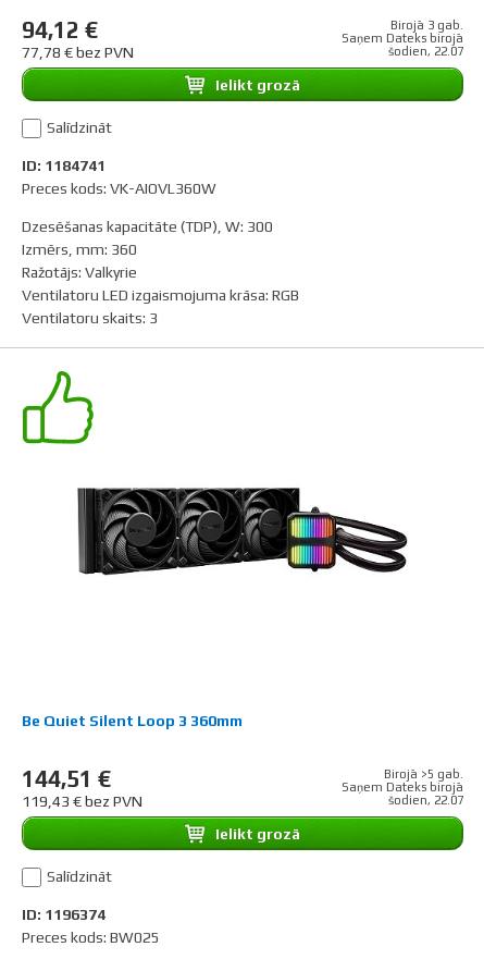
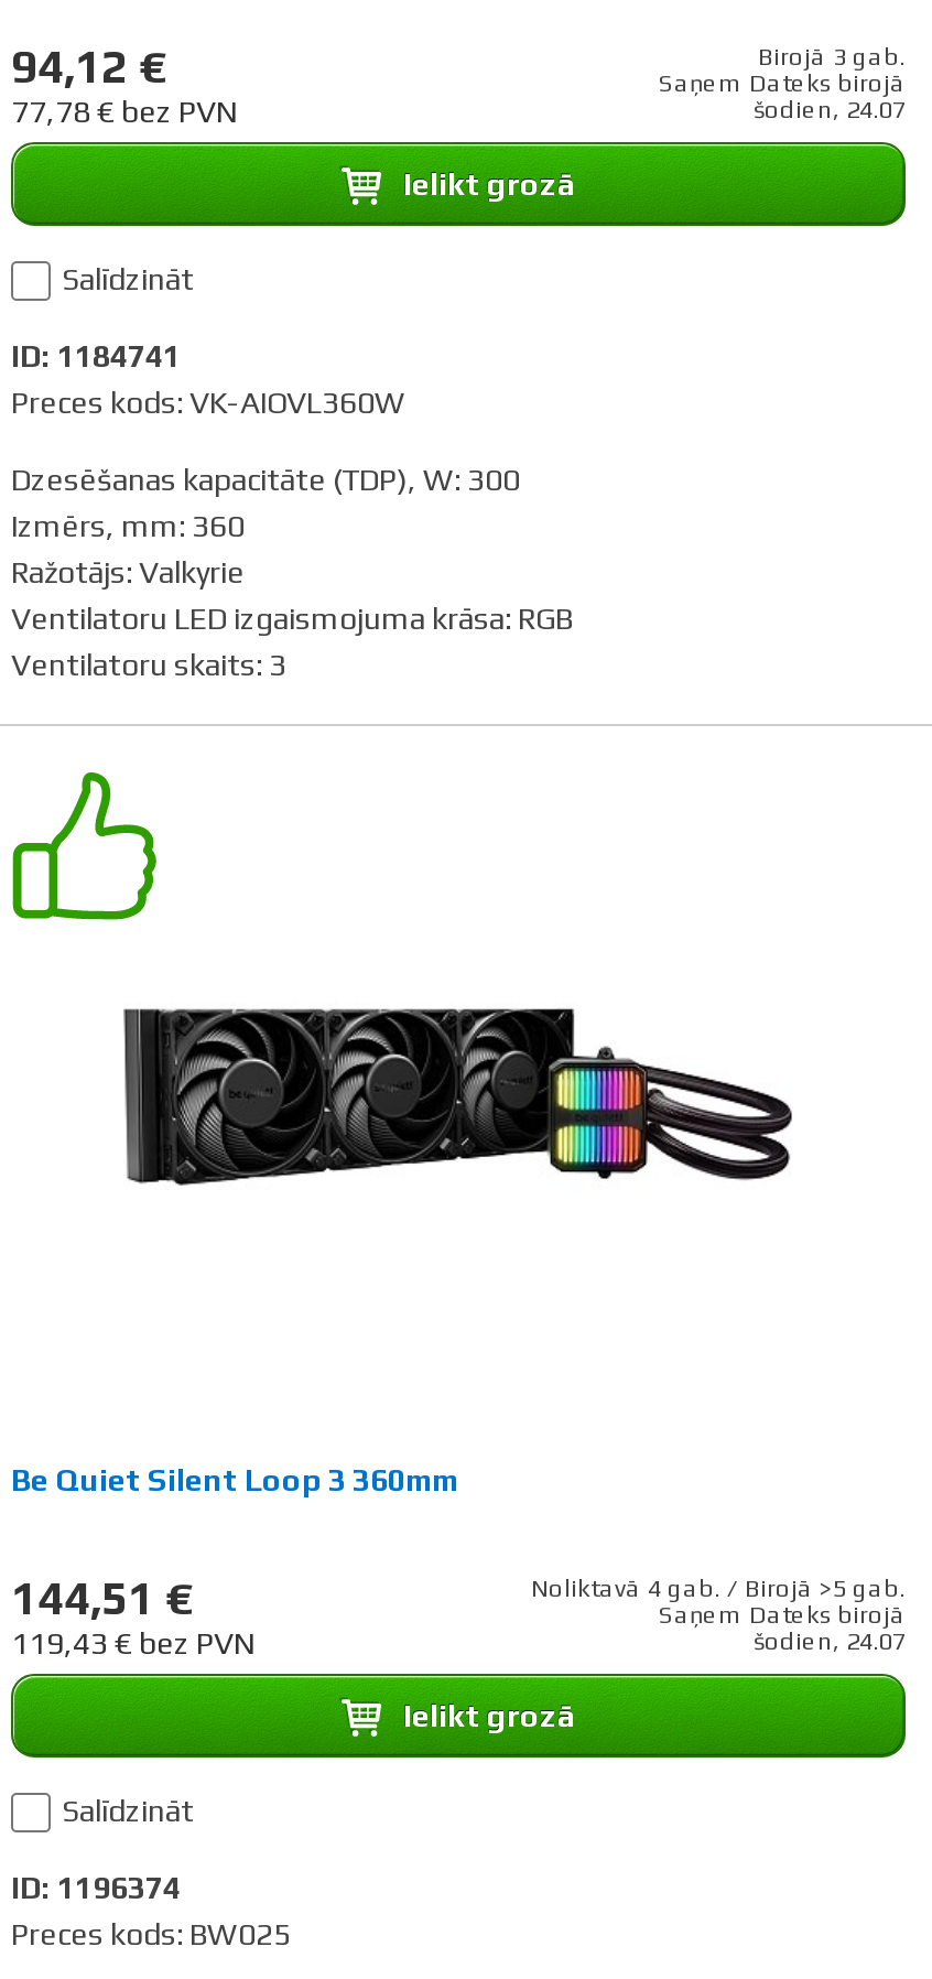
- šodien, 22.07
+ šodien, 24.07

- Birojā >5 gab.
+ Noliktavā 4 gab. / Birojā >5 gab.

- šodien, 22.07
+ šodien, 24.07
